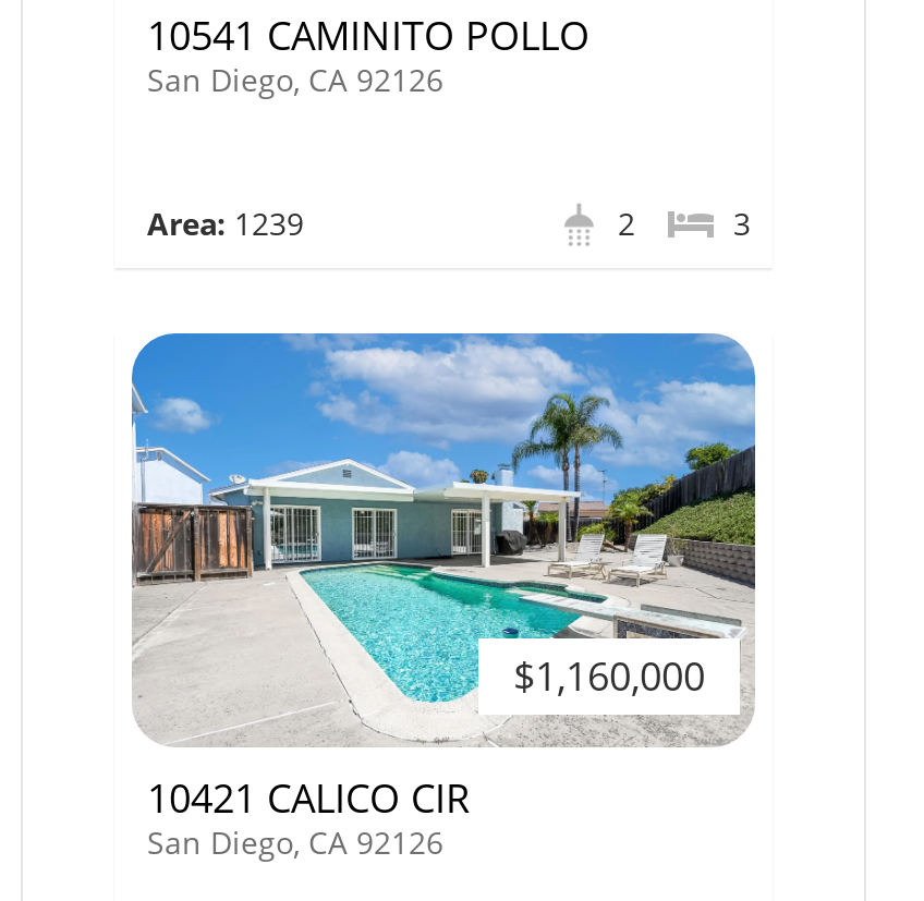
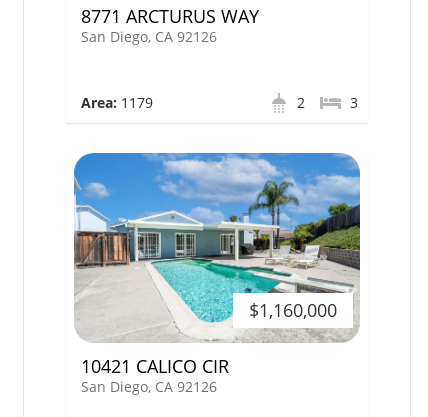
- 10541 CAMINITO POLLO
+ 8771 ARCTURUS WAY

- Area: 1239
+ Area: 1179
